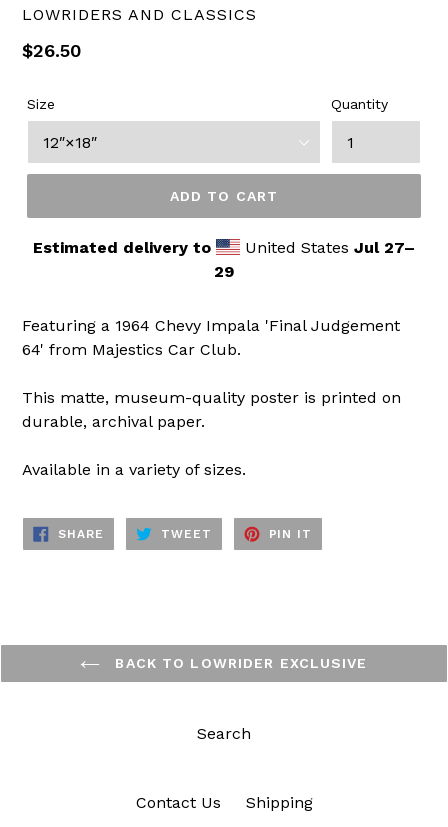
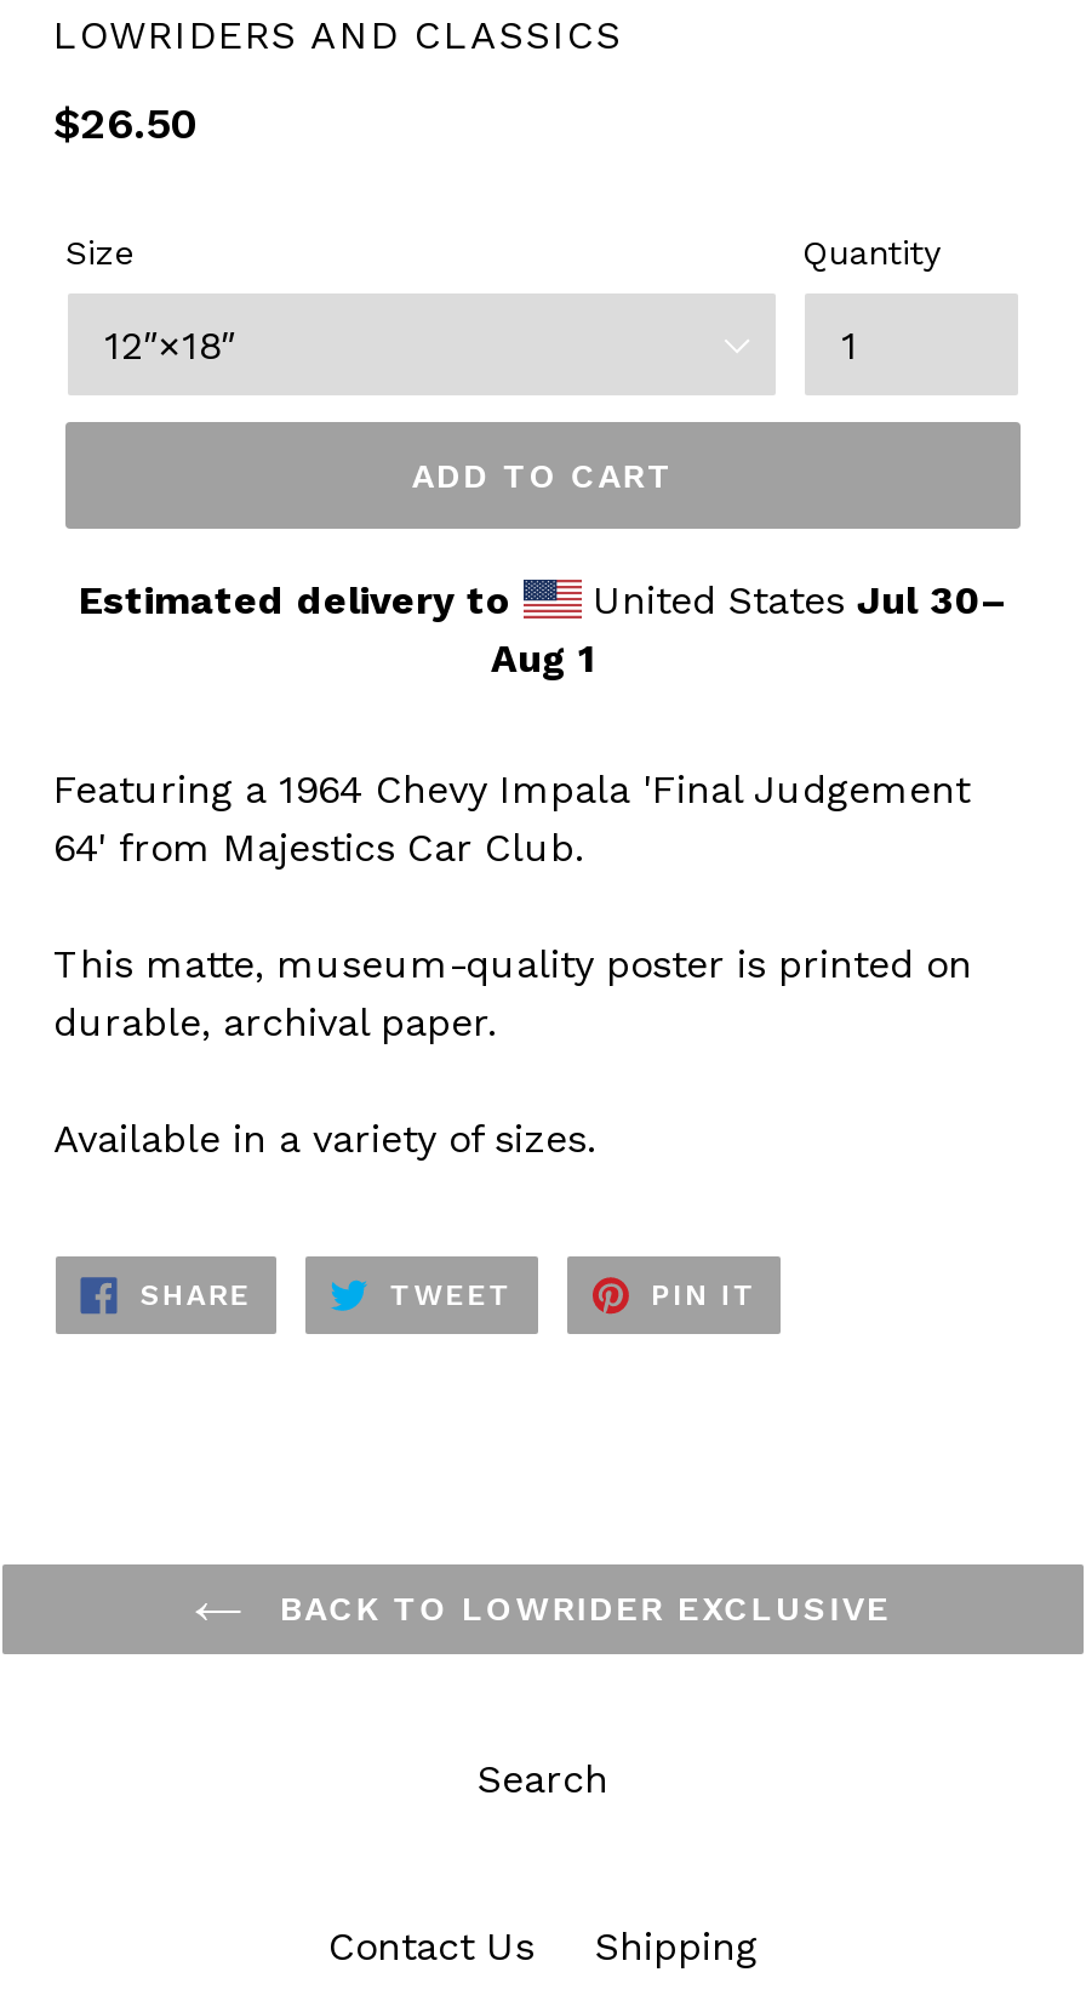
- United States Jul 27–
- 29
+ United States Jul 30–
+ Aug 1
